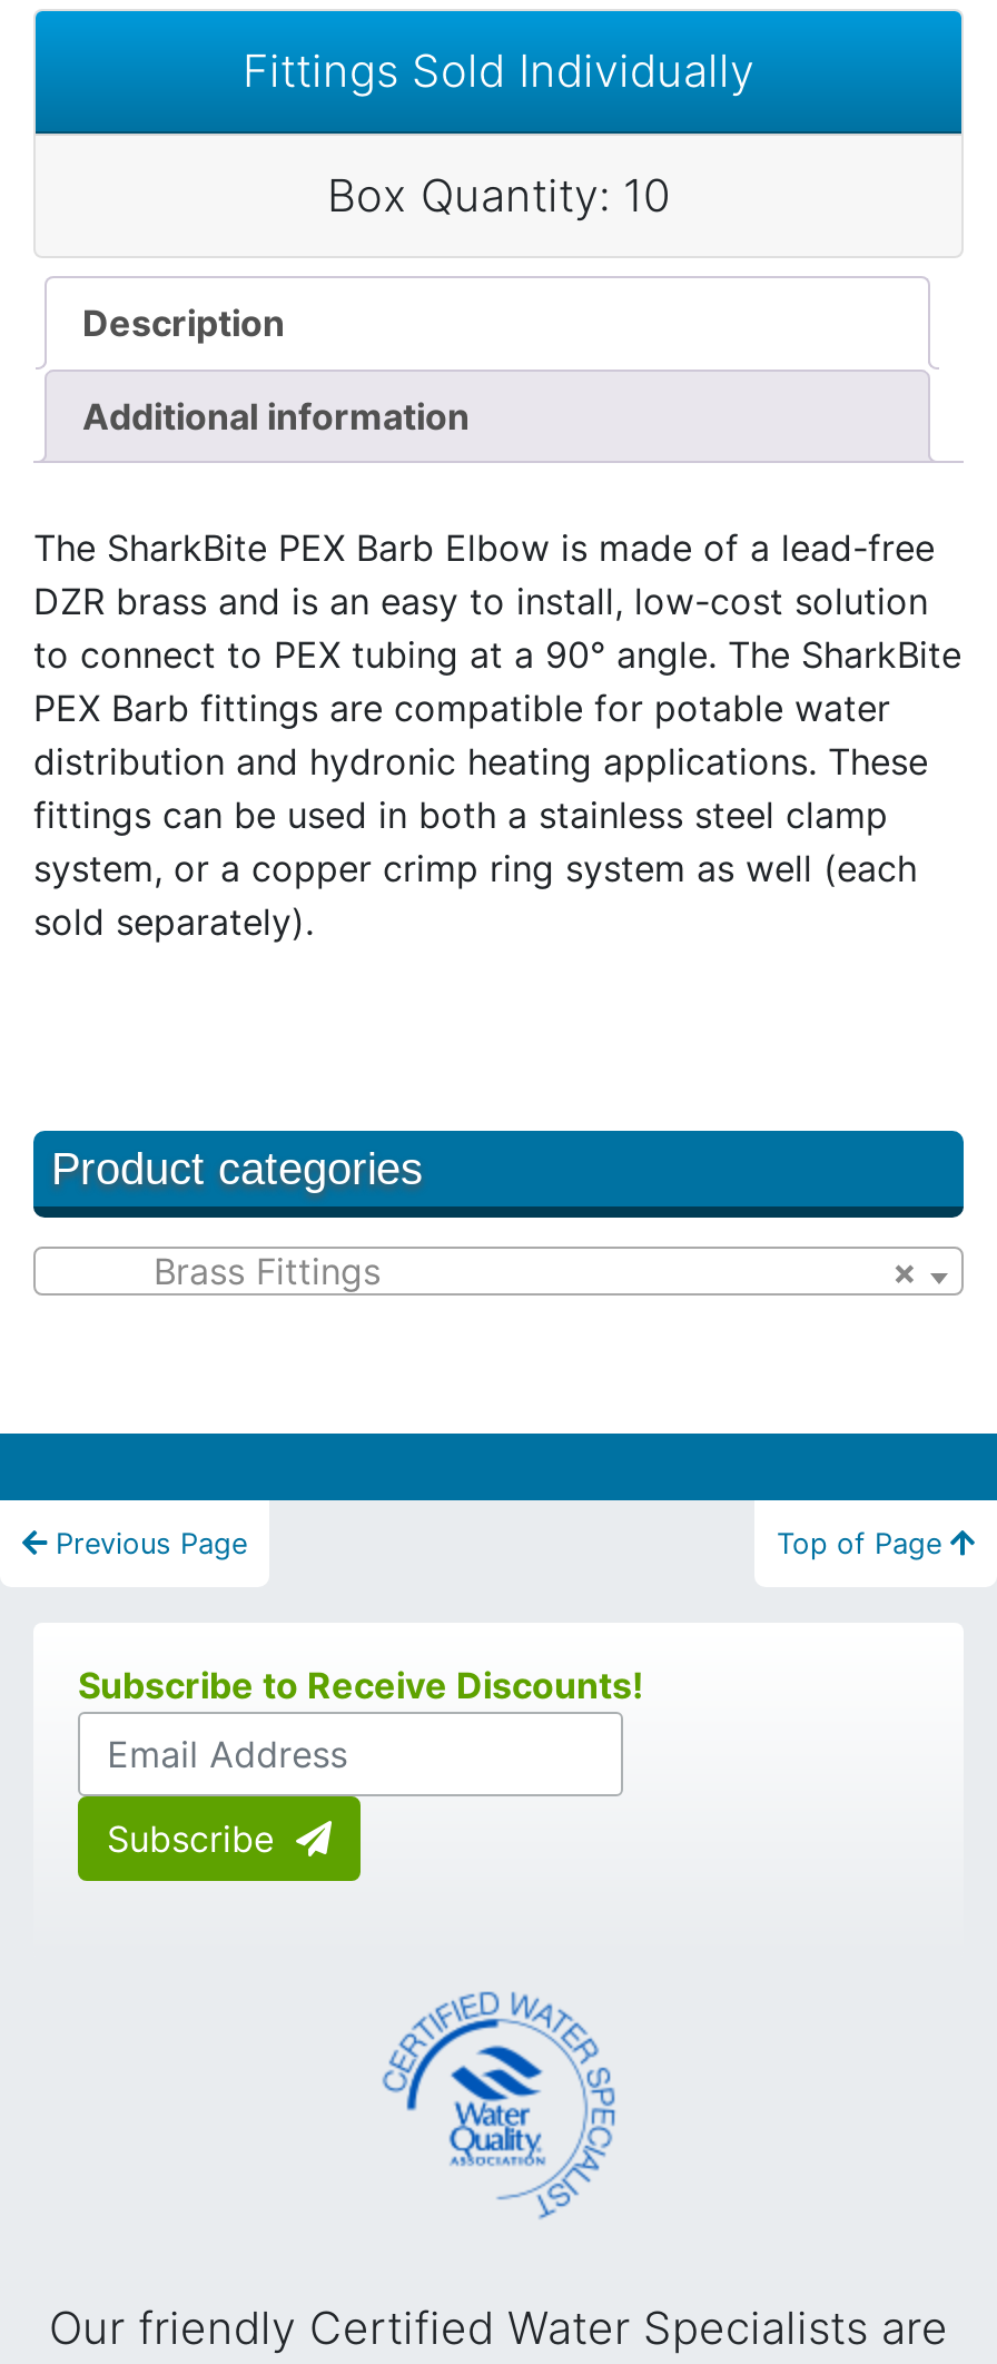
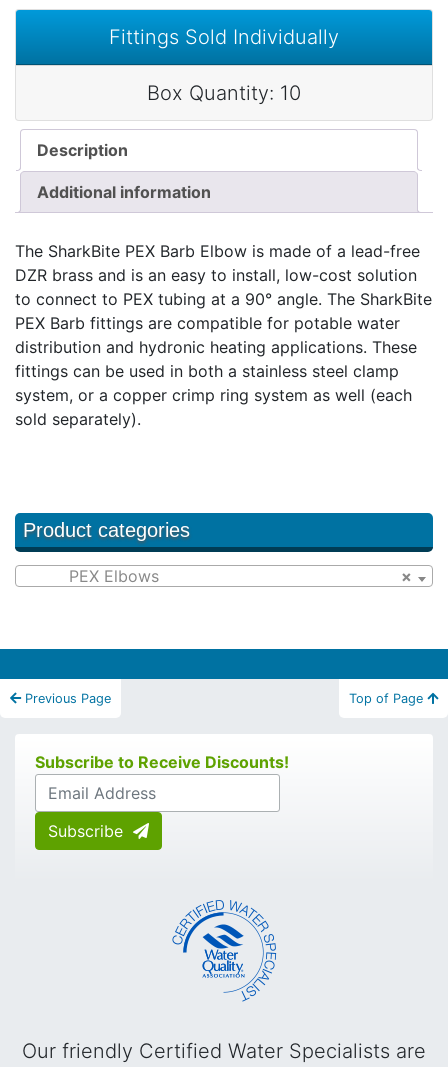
- Brass Fittings
+ PEX Elbows
